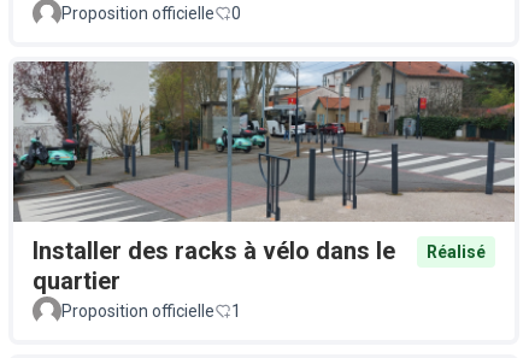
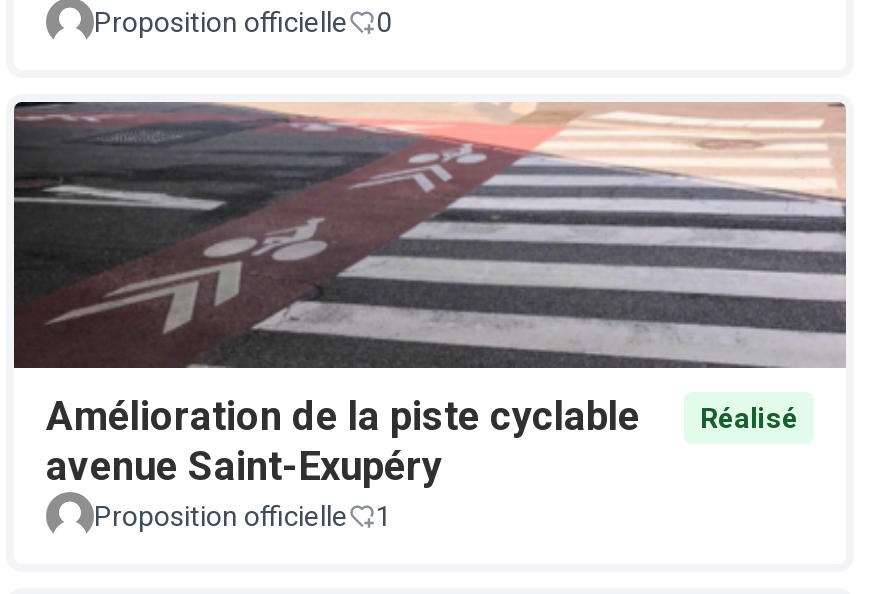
- [image]
- Installer des racks à vélo dans le
- quartier
+ [image]
+ Amélioration de la piste cyclable
+ avenue Saint-Exupéry
